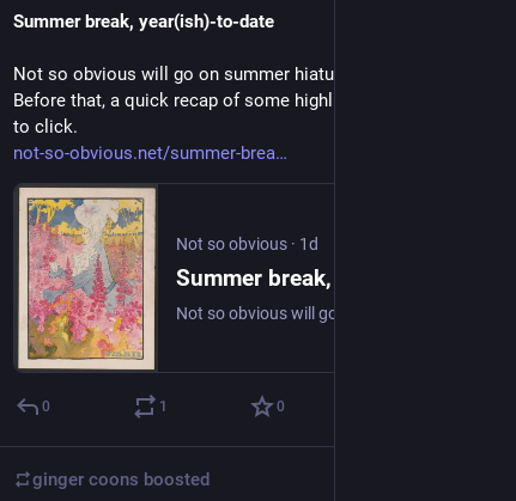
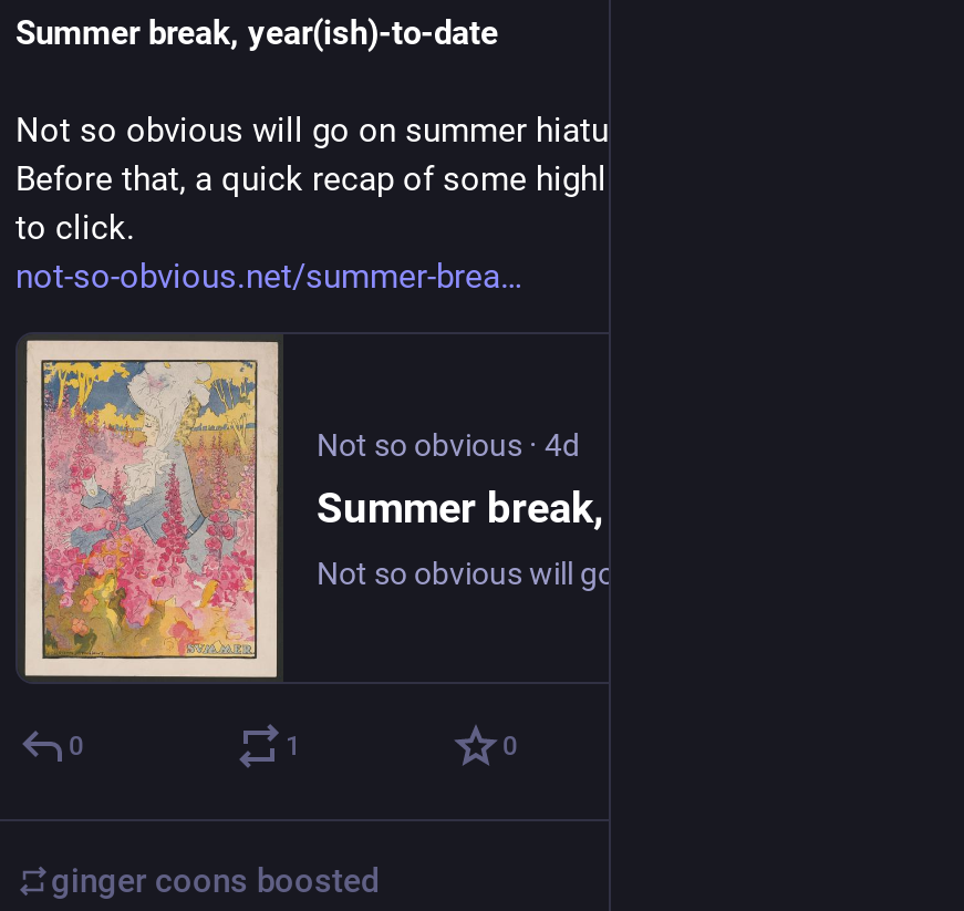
- Not so obvious · 1d
+ Not so obvious · 4d
